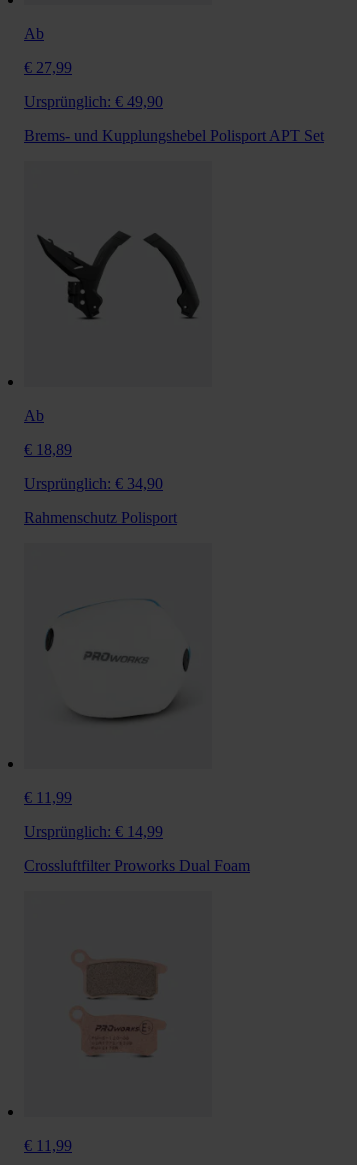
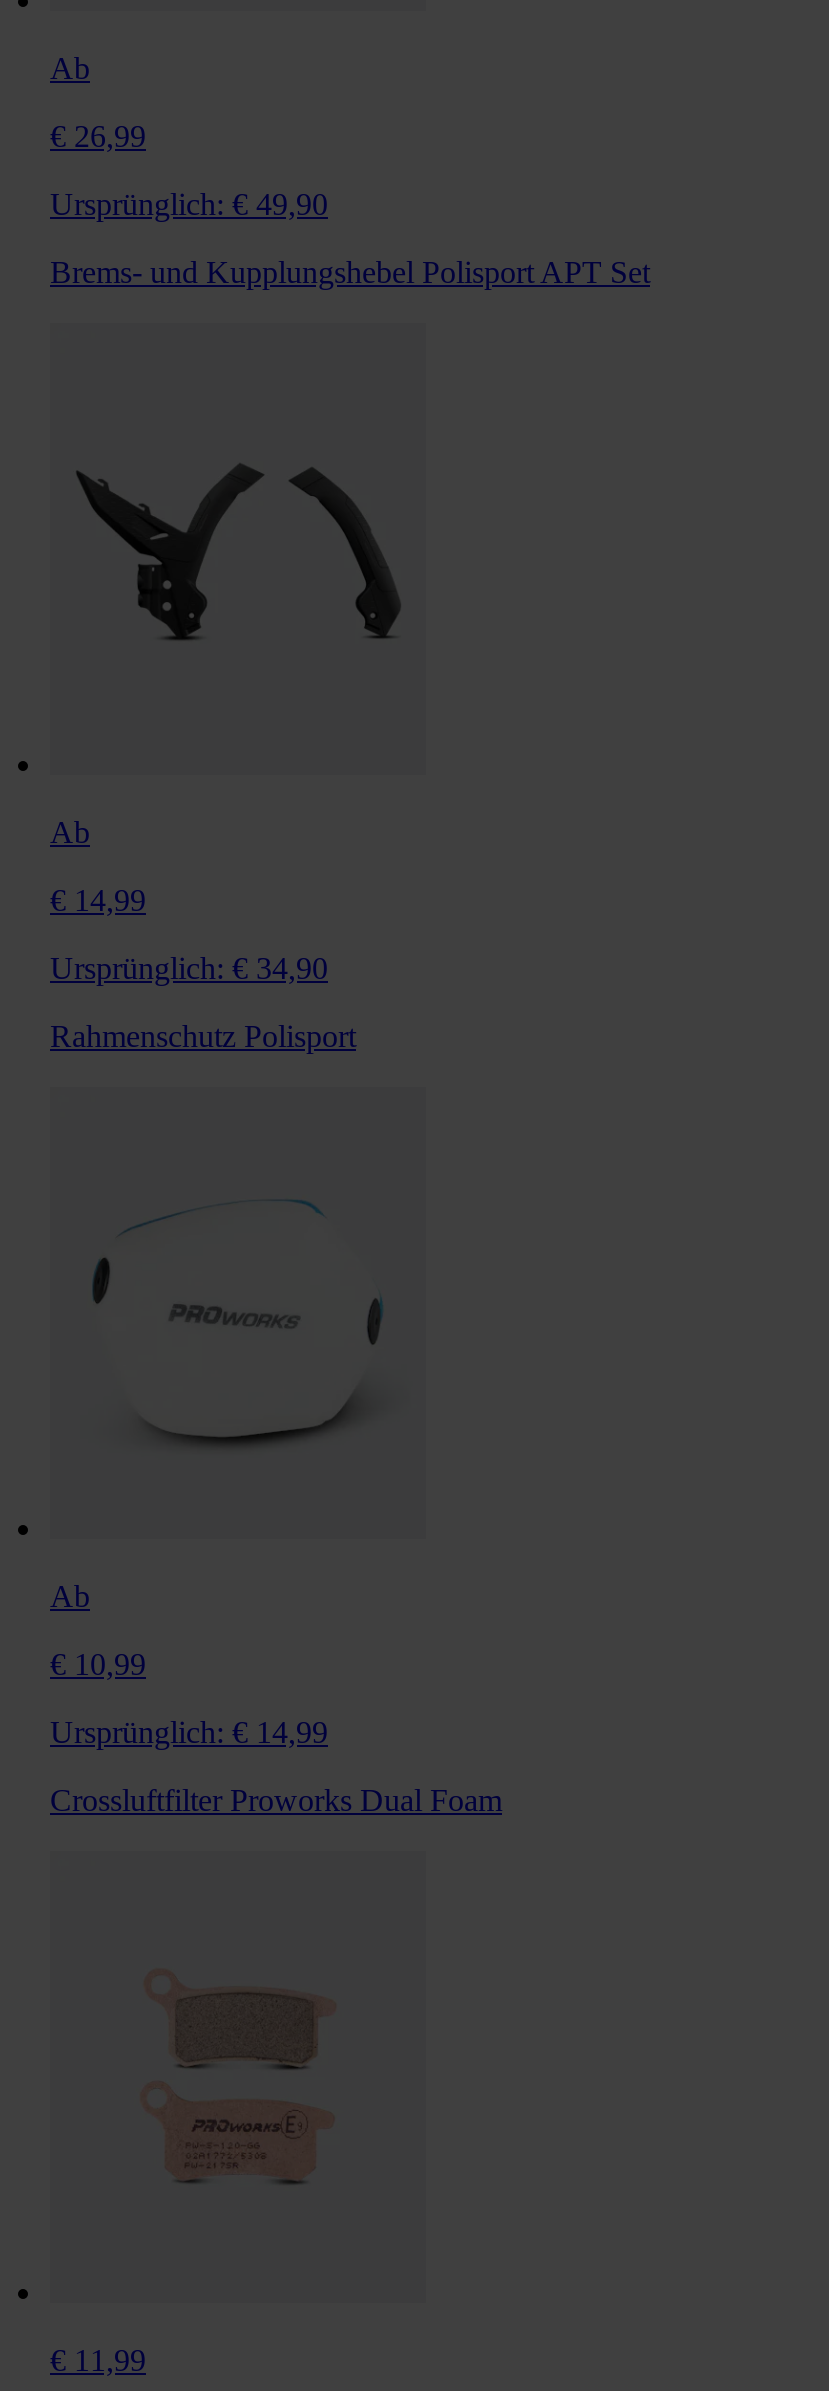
- € 27,99
+ € 26,99

- € 18,89
+ € 14,99

- € 11,99
+ Ab
+ € 10,99
